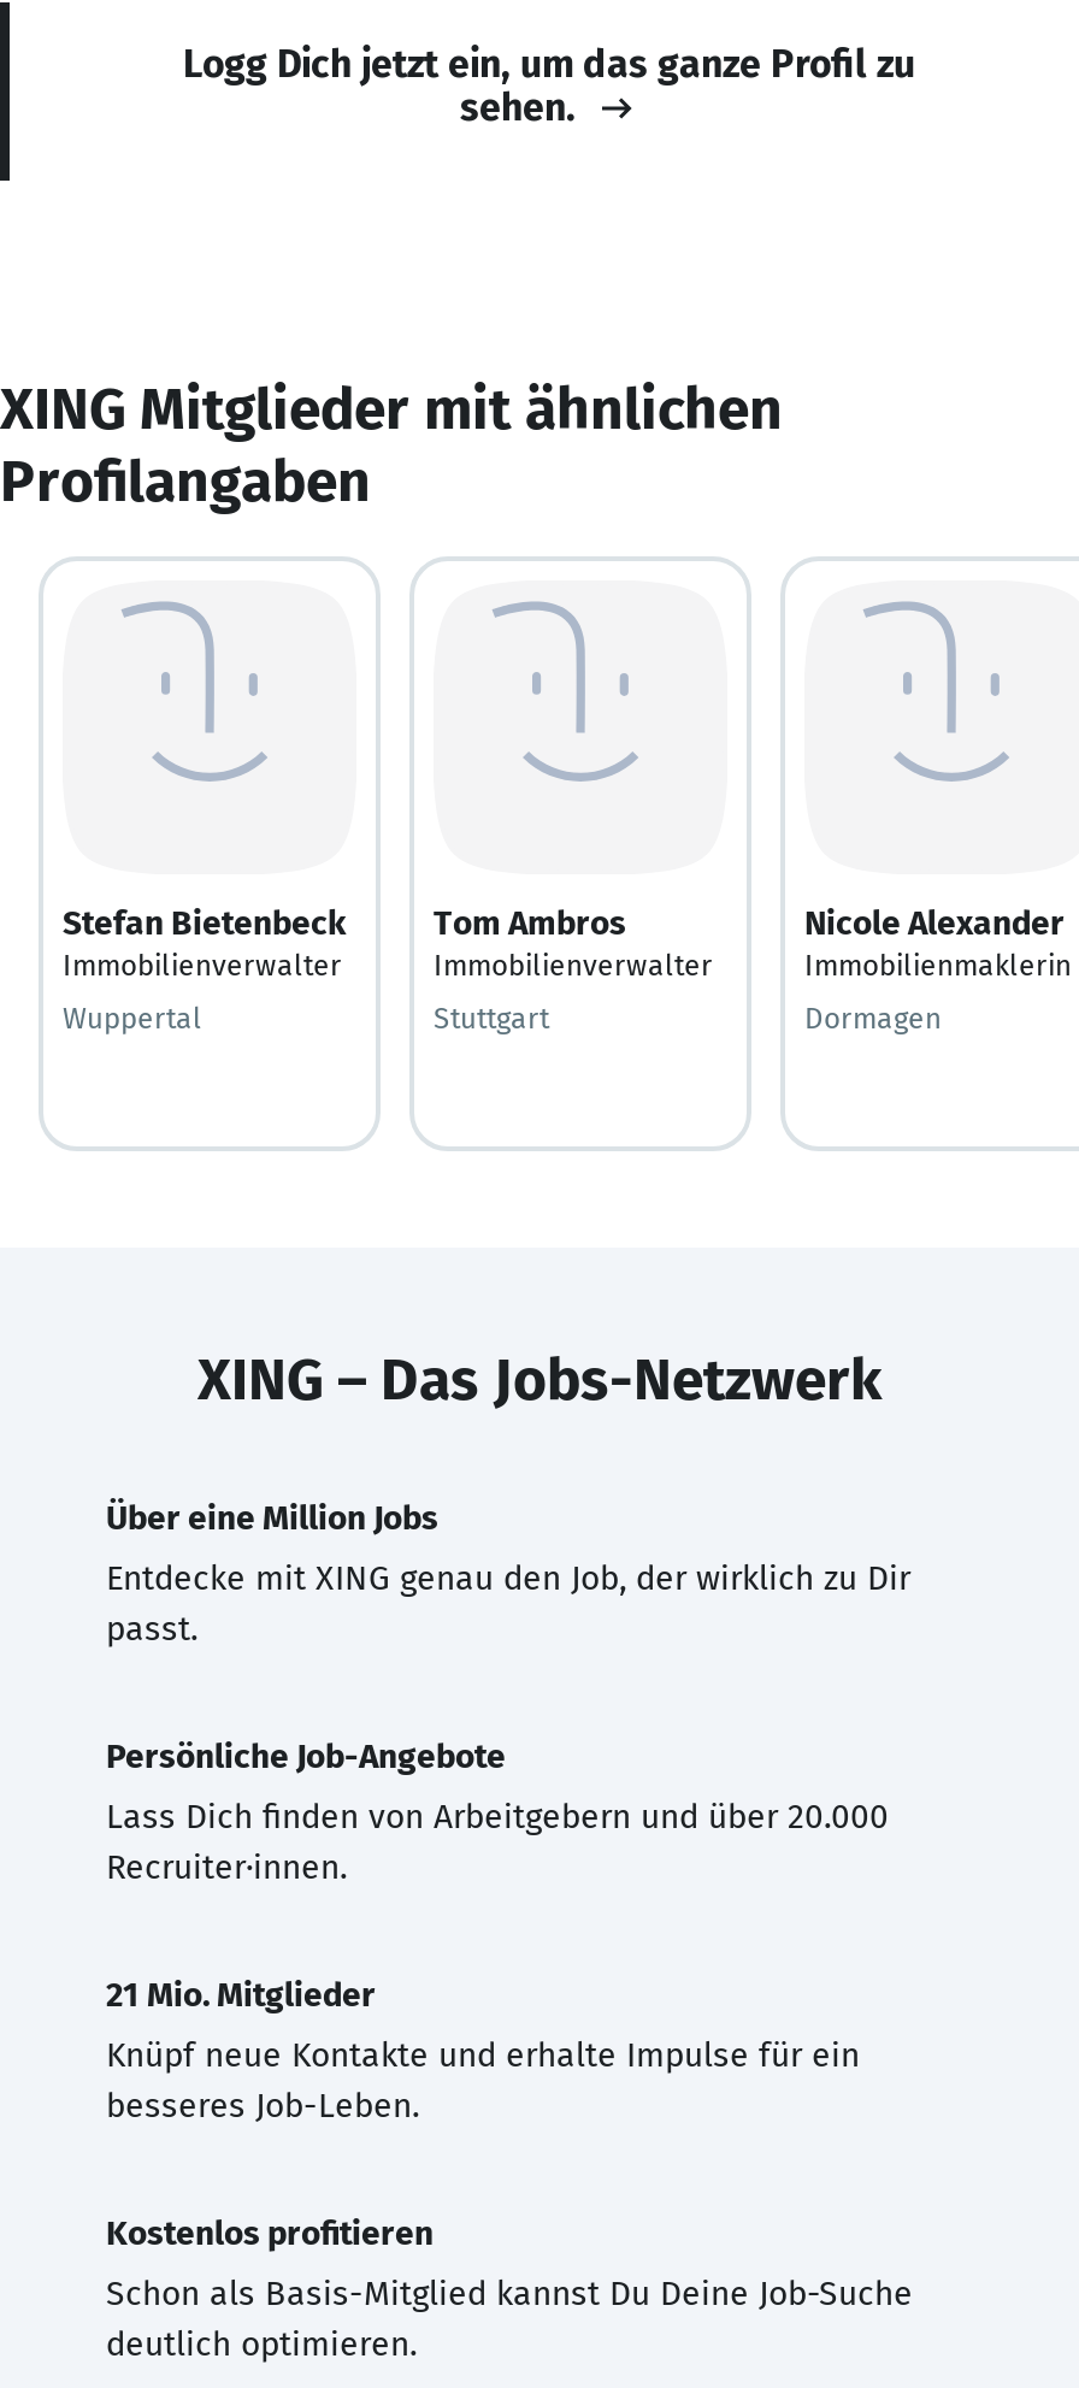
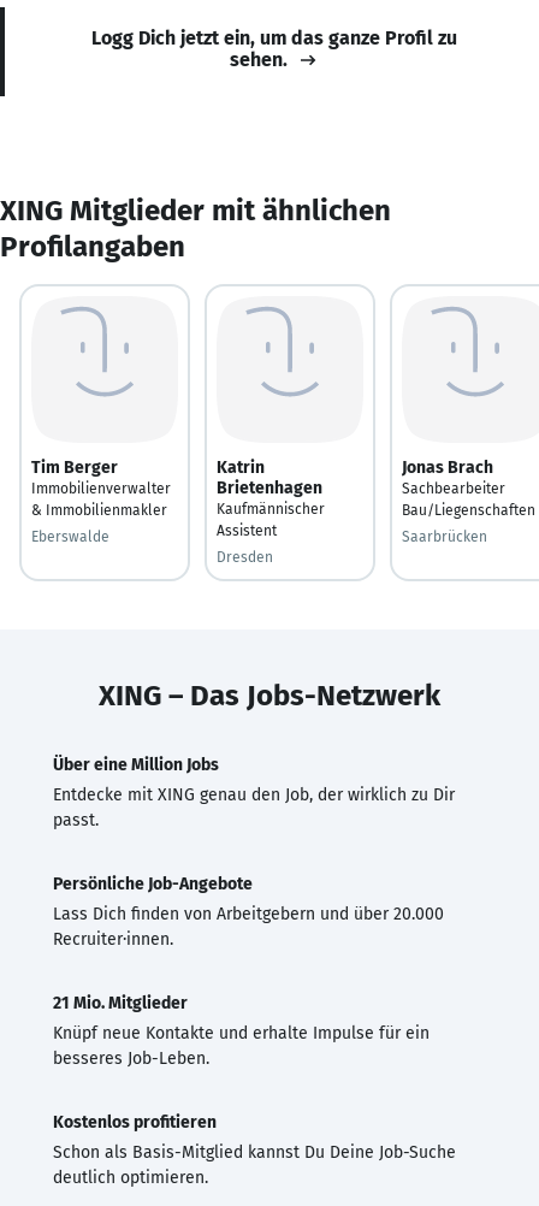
- Stefan Bietenbeck
+ Tim Berger

- Tom Ambros
- Immobilienverwalter
- Stuttgart
+ Katrin
+ Brietenhagen
+ Kaufmännischer
+ Assistent
+ Dresden

- Nicole Alexander
- Immobilienmaklerin
- Dormagen
+ Jonas Brach
+ Sachbearbeiter
+ Bau/Liegenschaften
+ Saarbrücken

- Wuppertal
+ & Immobilienmakler
+ Eberswalde
